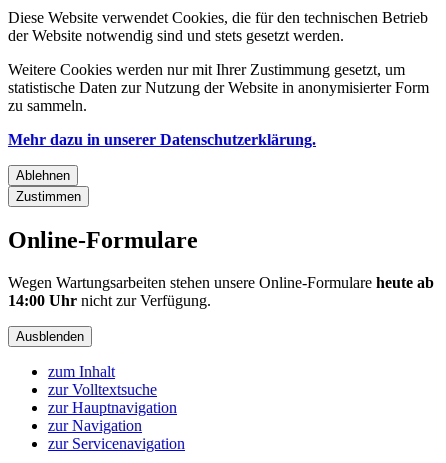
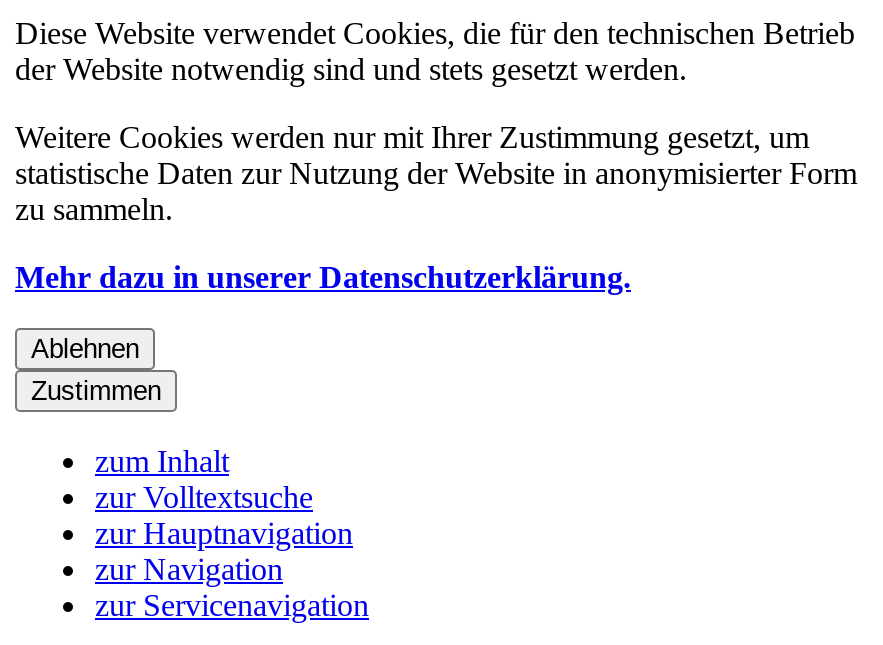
- Online-Formulare
- Wegen Wartungsarbeiten stehen unsere Online-Formulare heute ab
- 14:00 Uhr nicht zur Verfügung.
- Ausblenden
